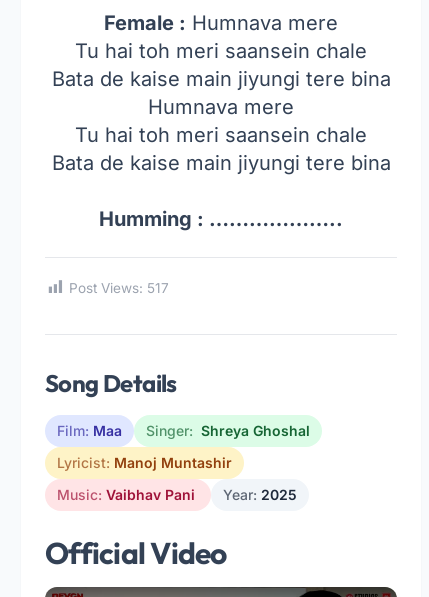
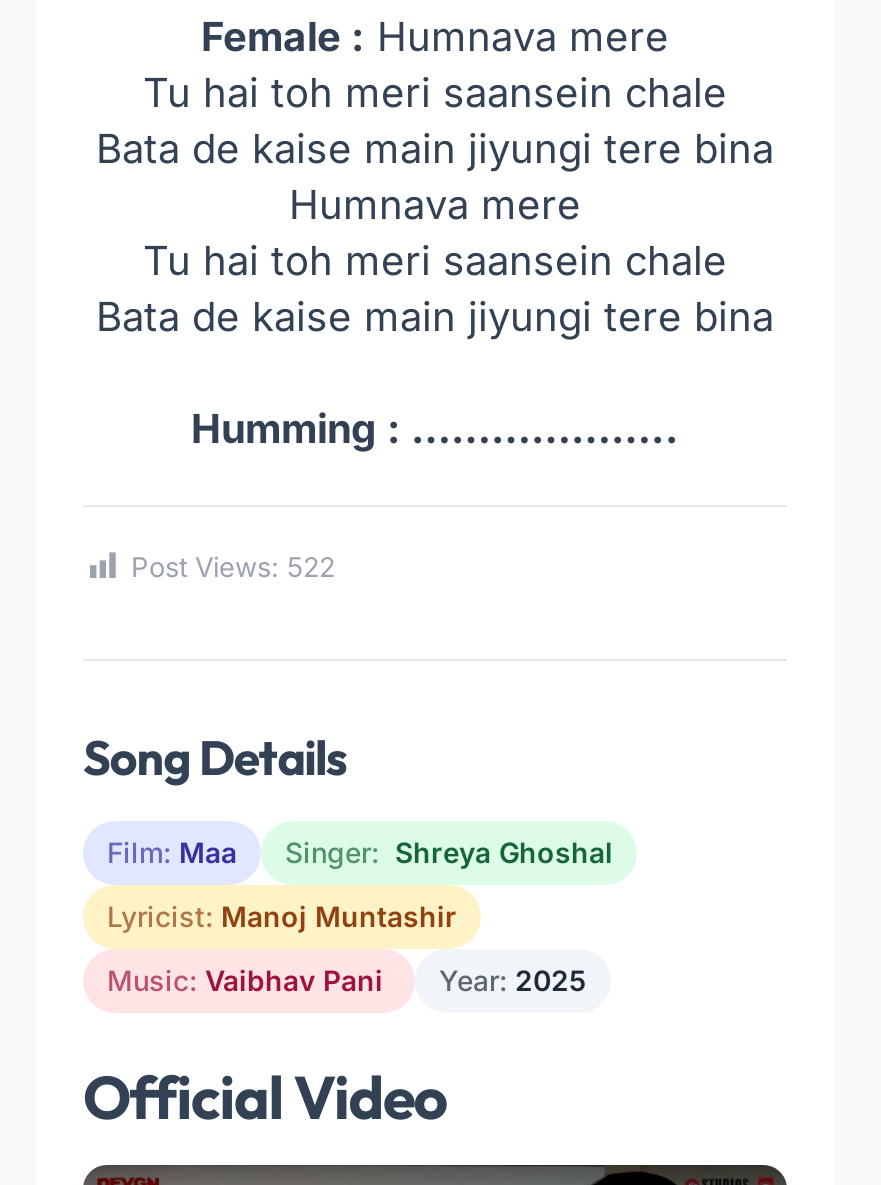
- Post Views: 517
+ Post Views: 522
